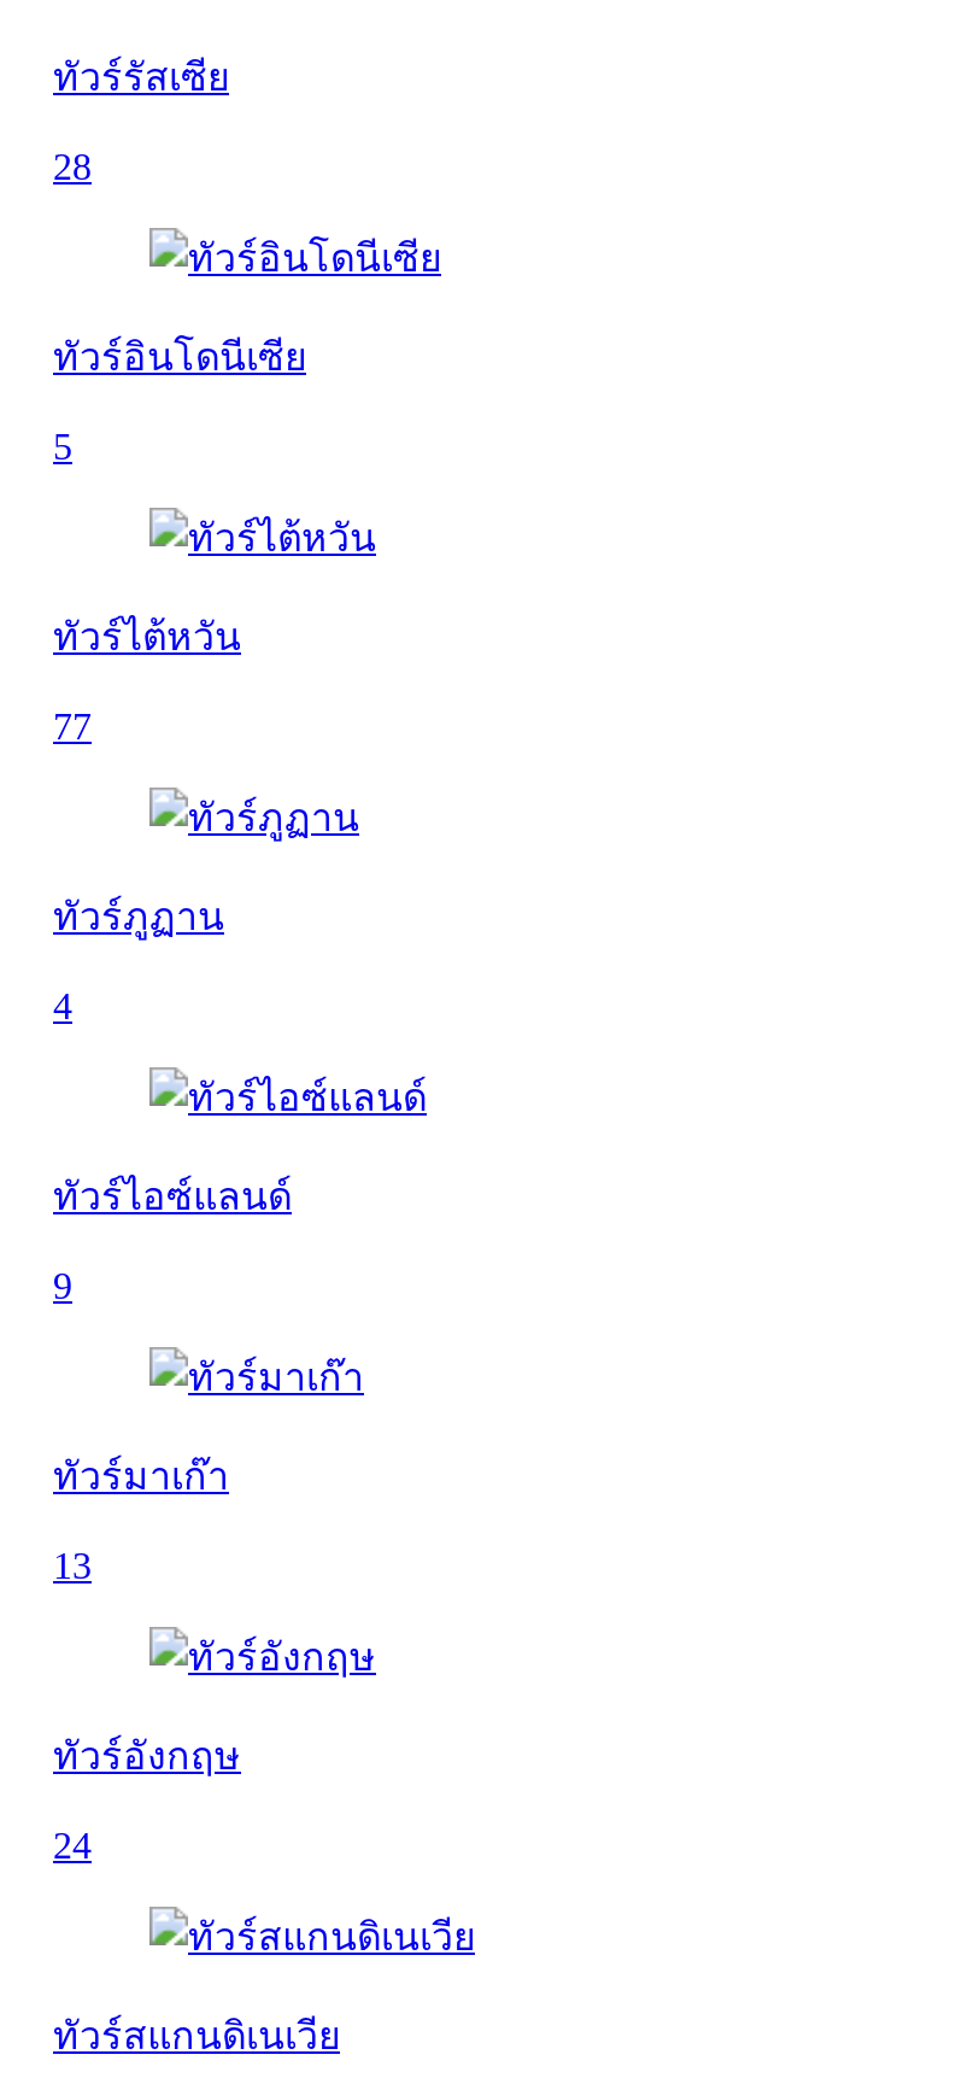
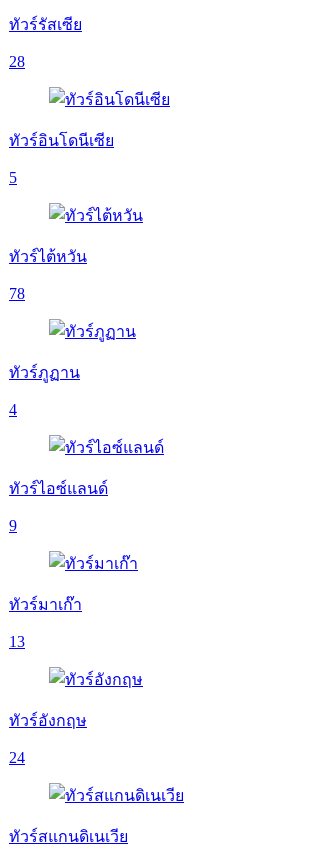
- 77
+ 78
